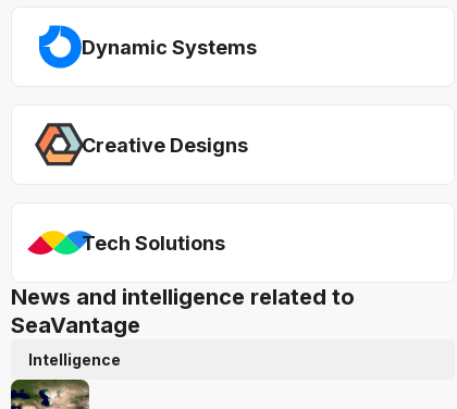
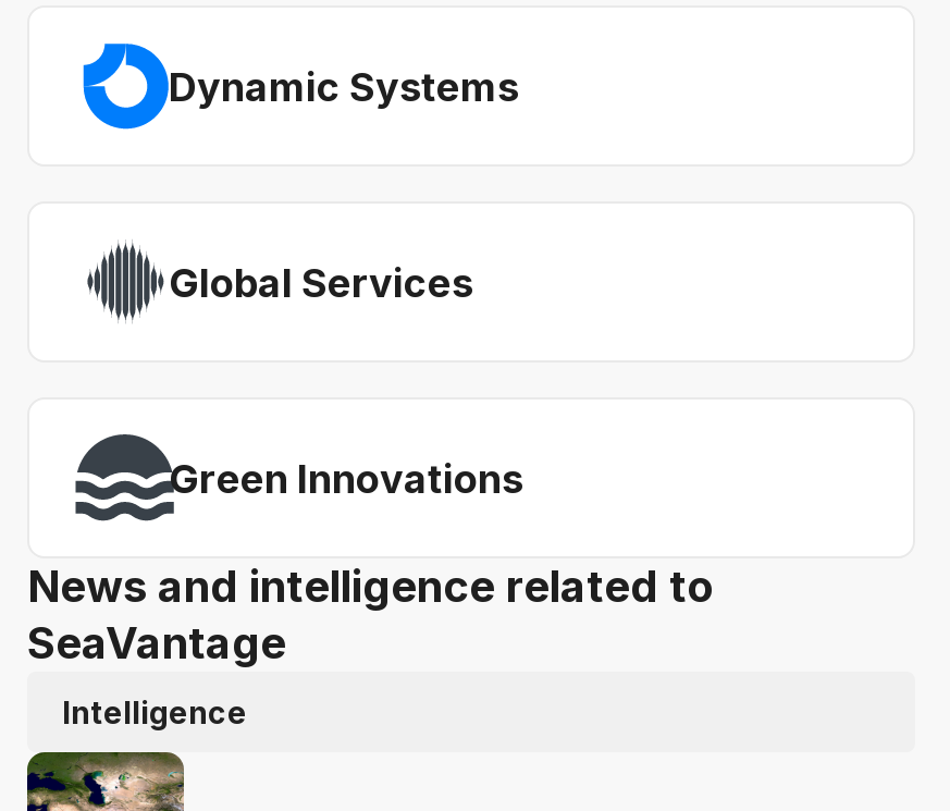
- [image]
- Creative Designs
+ [image]
+ Global Services

- [image]
- Tech Solutions
+ [image]
+ Green Innovations
